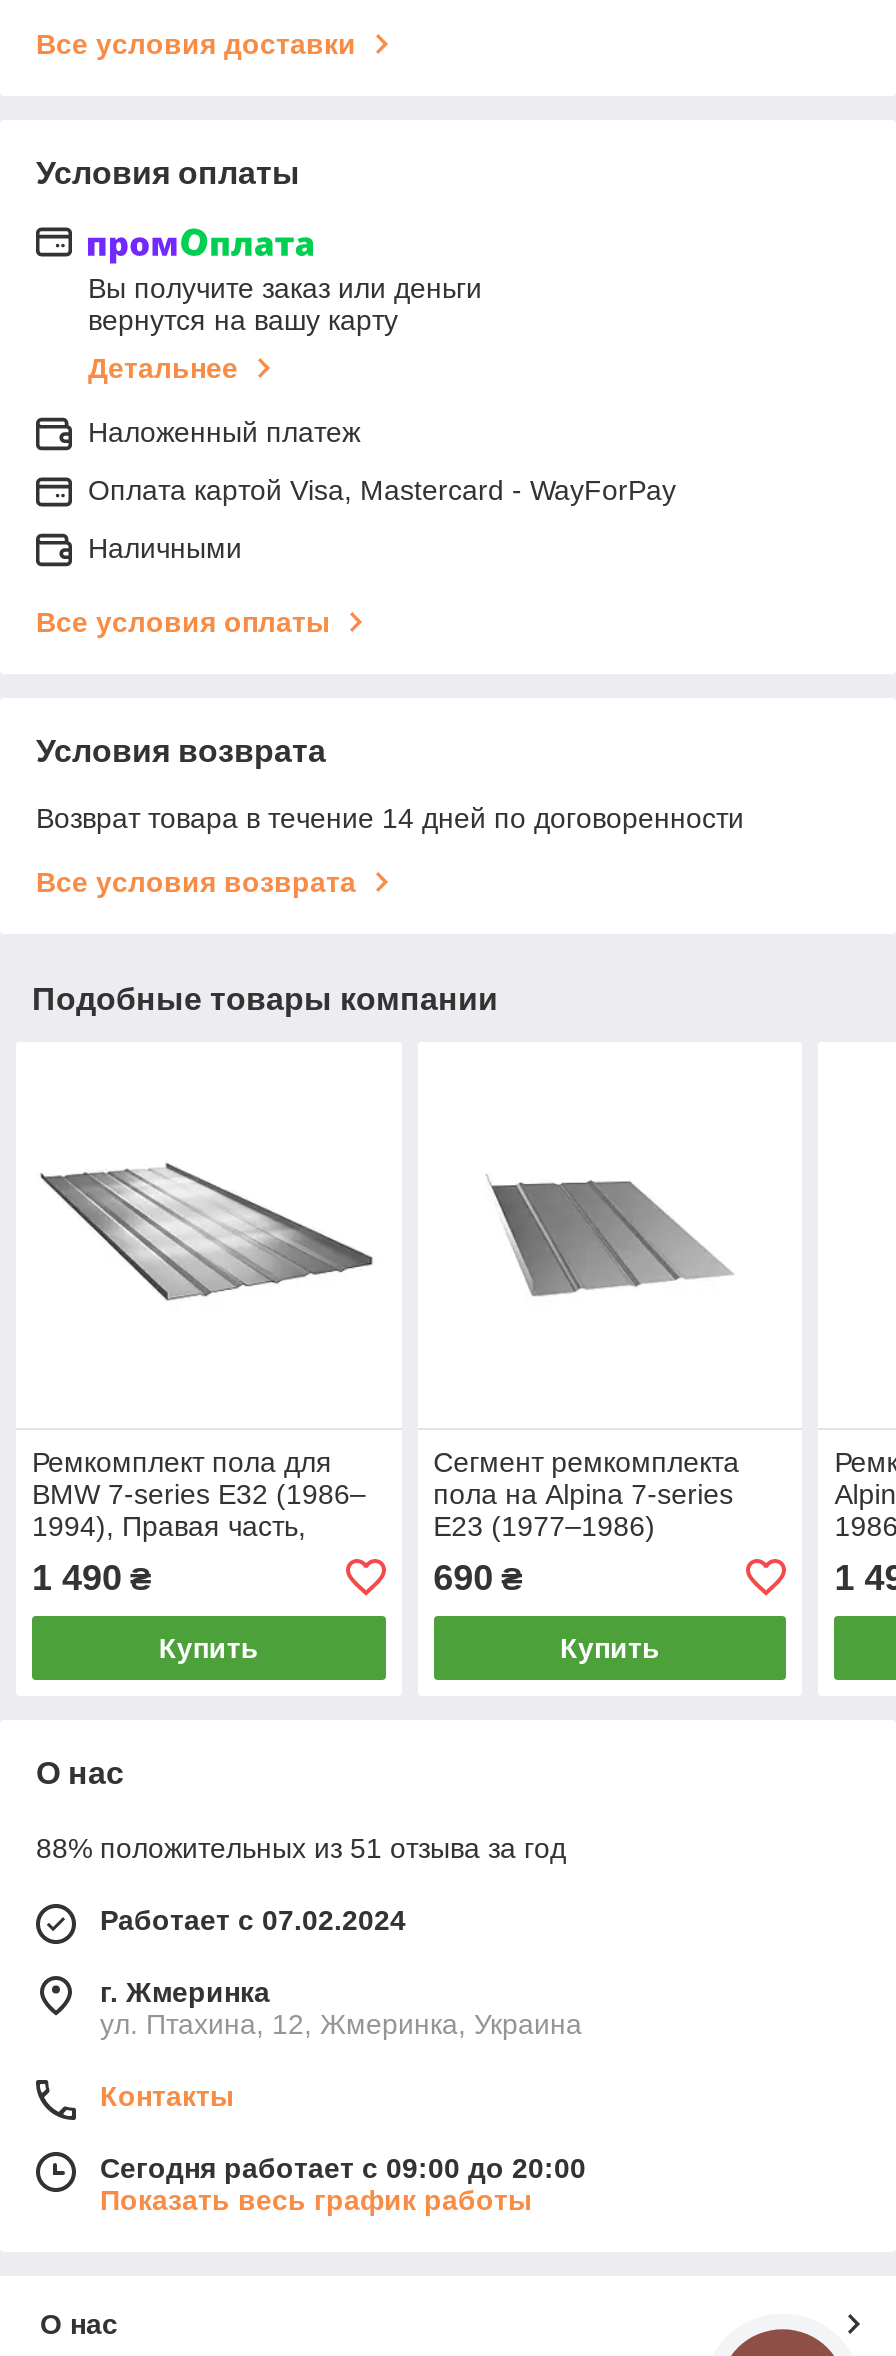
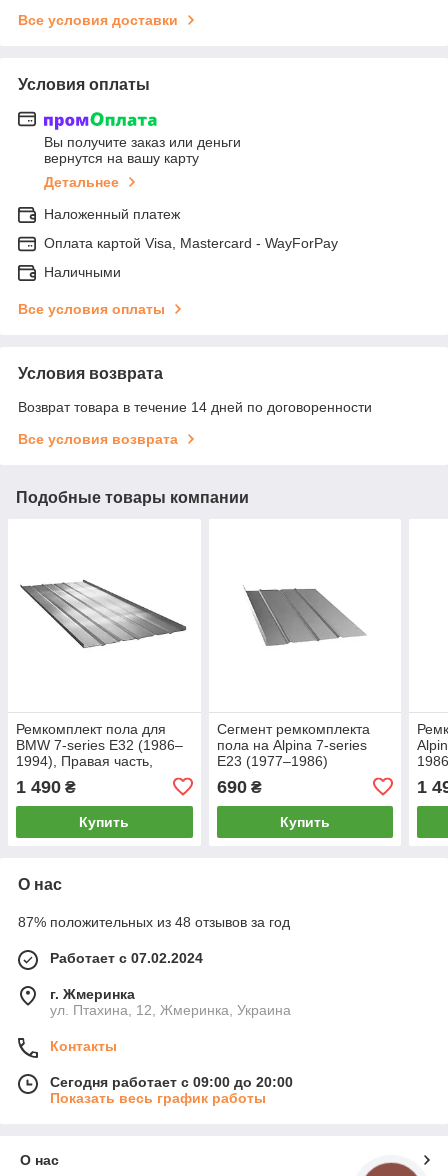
- 88% положительных из 51 отзыва за год
+ 87% положительных из 48 отзывов за год
